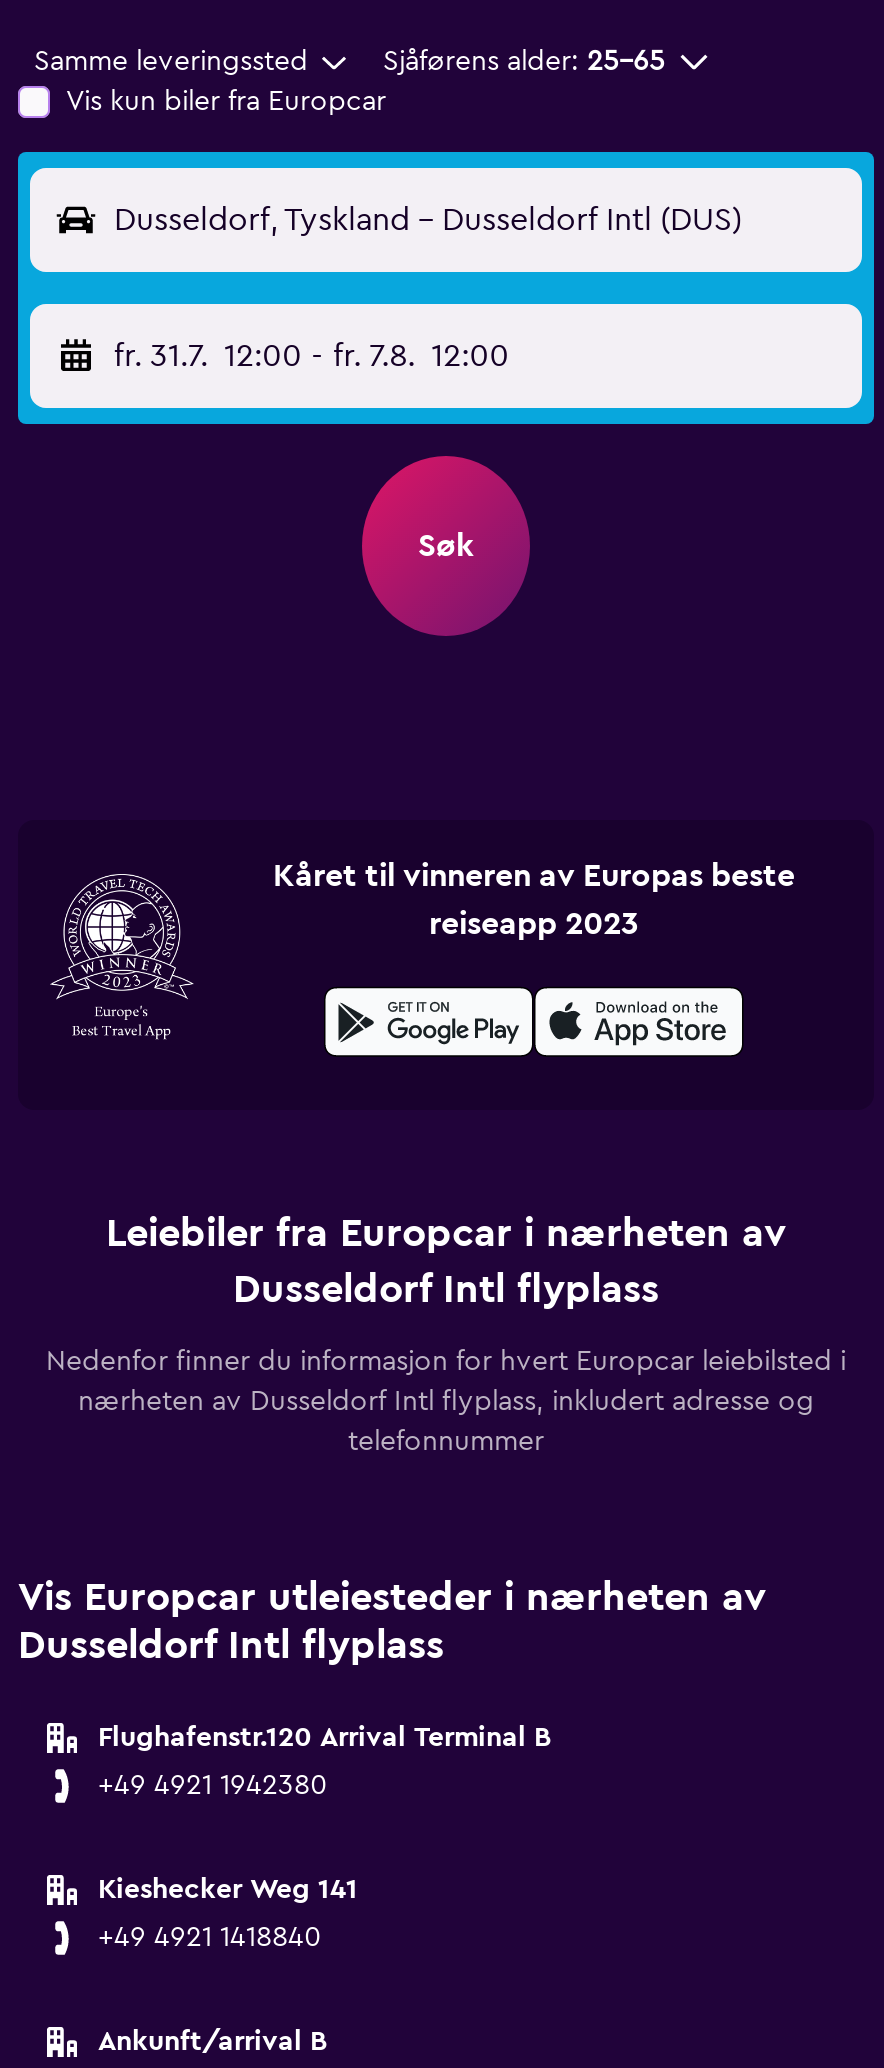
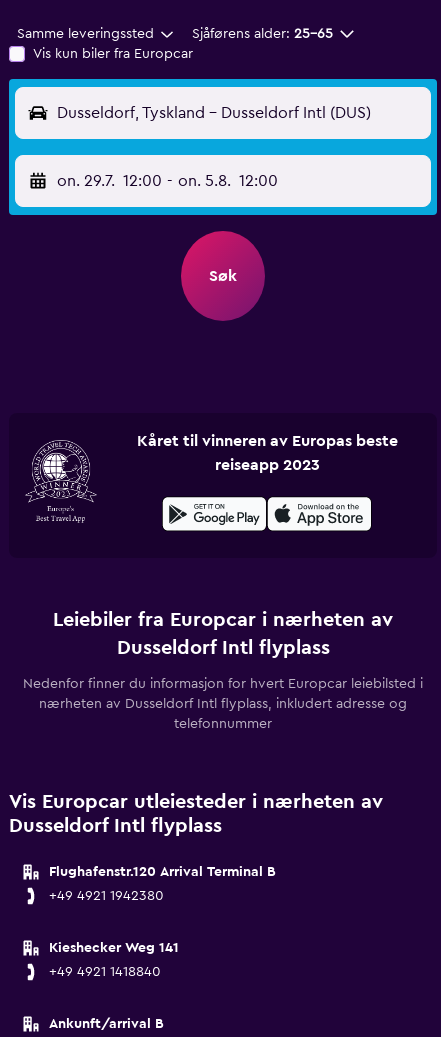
- fr. 31.7. 12:00 - fr. 7.8. 12:00
+ on. 29.7. 12:00 - on. 5.8. 12:00
